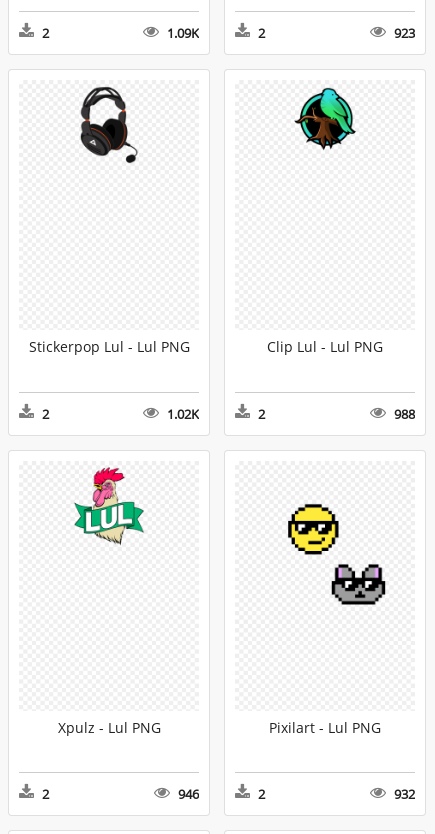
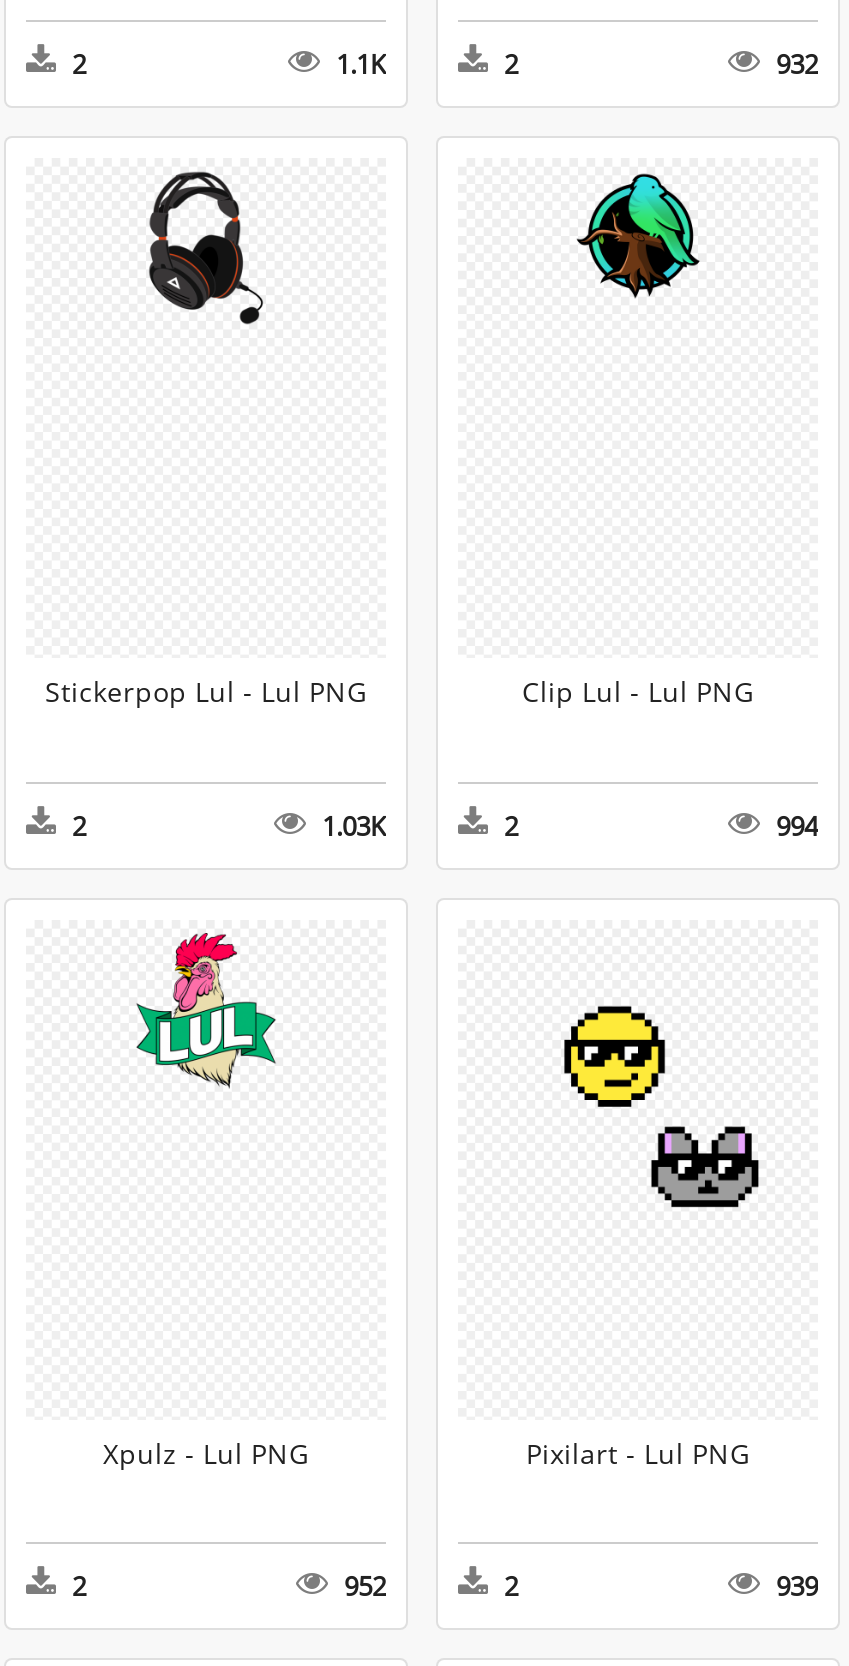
- 1.09K
+ 1.1K

- 923
+ 932

- 1.02K
+ 1.03K

- 988
+ 994

- 946
+ 952

- 932
+ 939
